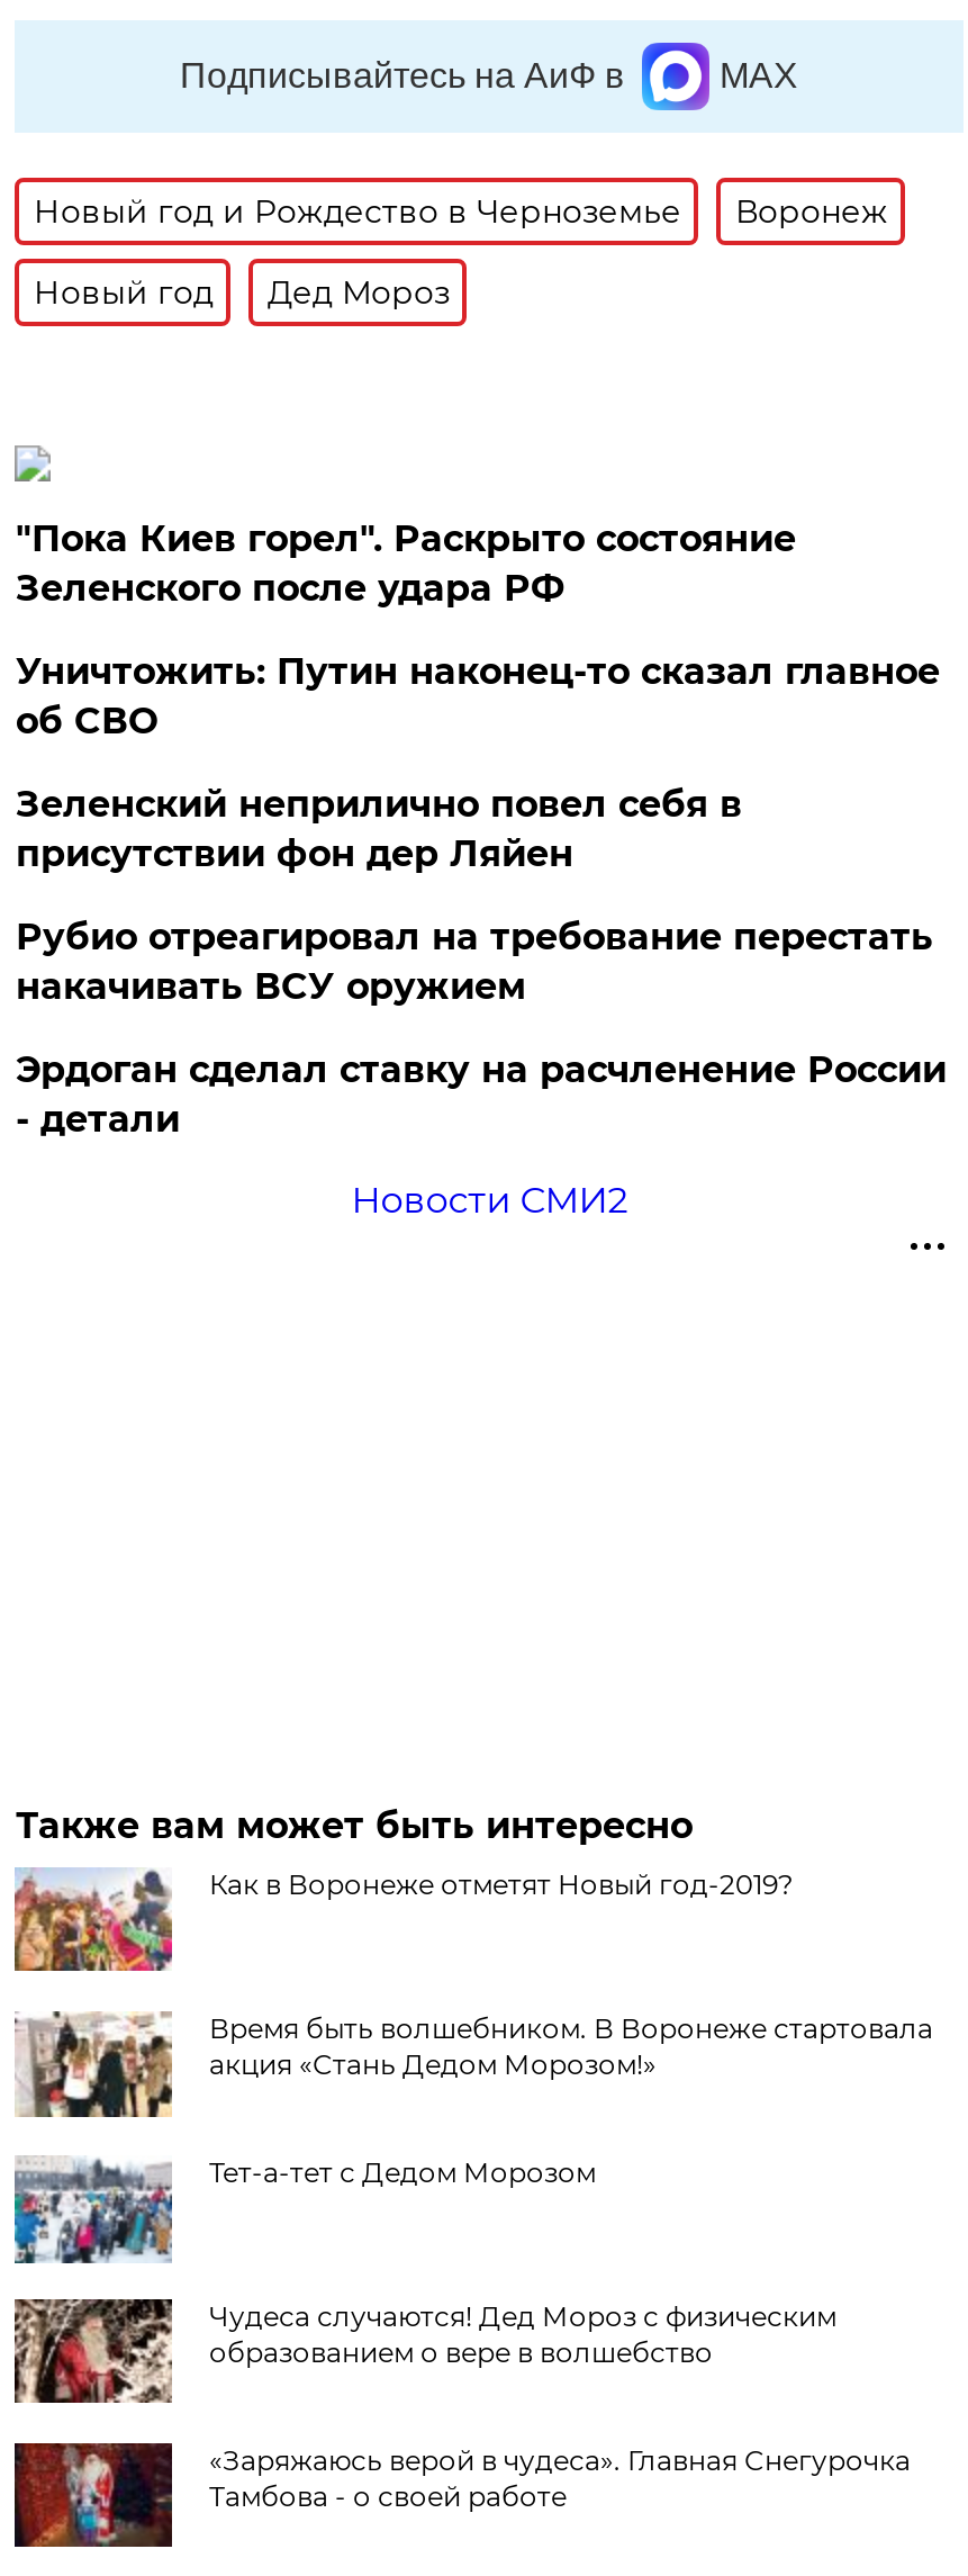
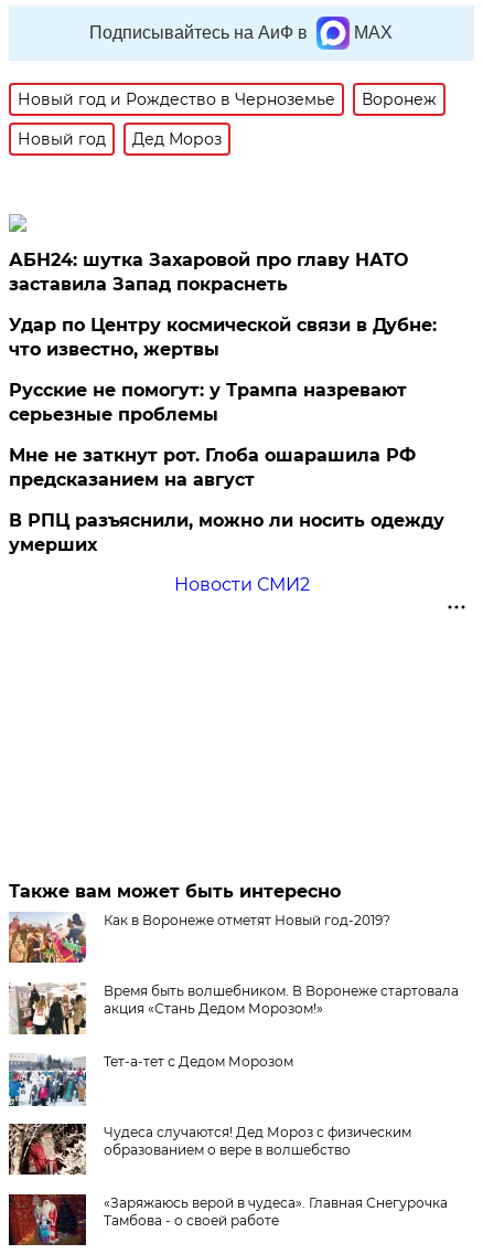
- "Пока Киев горел". Раскрыто состояние
- Зеленского после удара РФ
+ АБН24: шутка Захаровой про главу НАТО
+ заставила Запад покраснеть

- Уничтожить: Путин наконец-то сказал главное
- об СВО
+ Удар по Центру космической связи в Дубне:
+ что известно, жертвы

- Зеленский неприлично повел cебя в
- присутствии фон дер Ляйен
+ Русские не помогут: у Трампа назревают
+ серьезные проблемы

- Рубио отреагировал на требование перестать
- накачивать ВСУ оружием
+ Мне не заткнут рот. Глоба ошарашила РФ
+ предсказанием на август

- Эрдоган сделал ставку на расчленение России
- - детали
+ В РПЦ разъяснили, можно ли носить одежду
+ умерших
